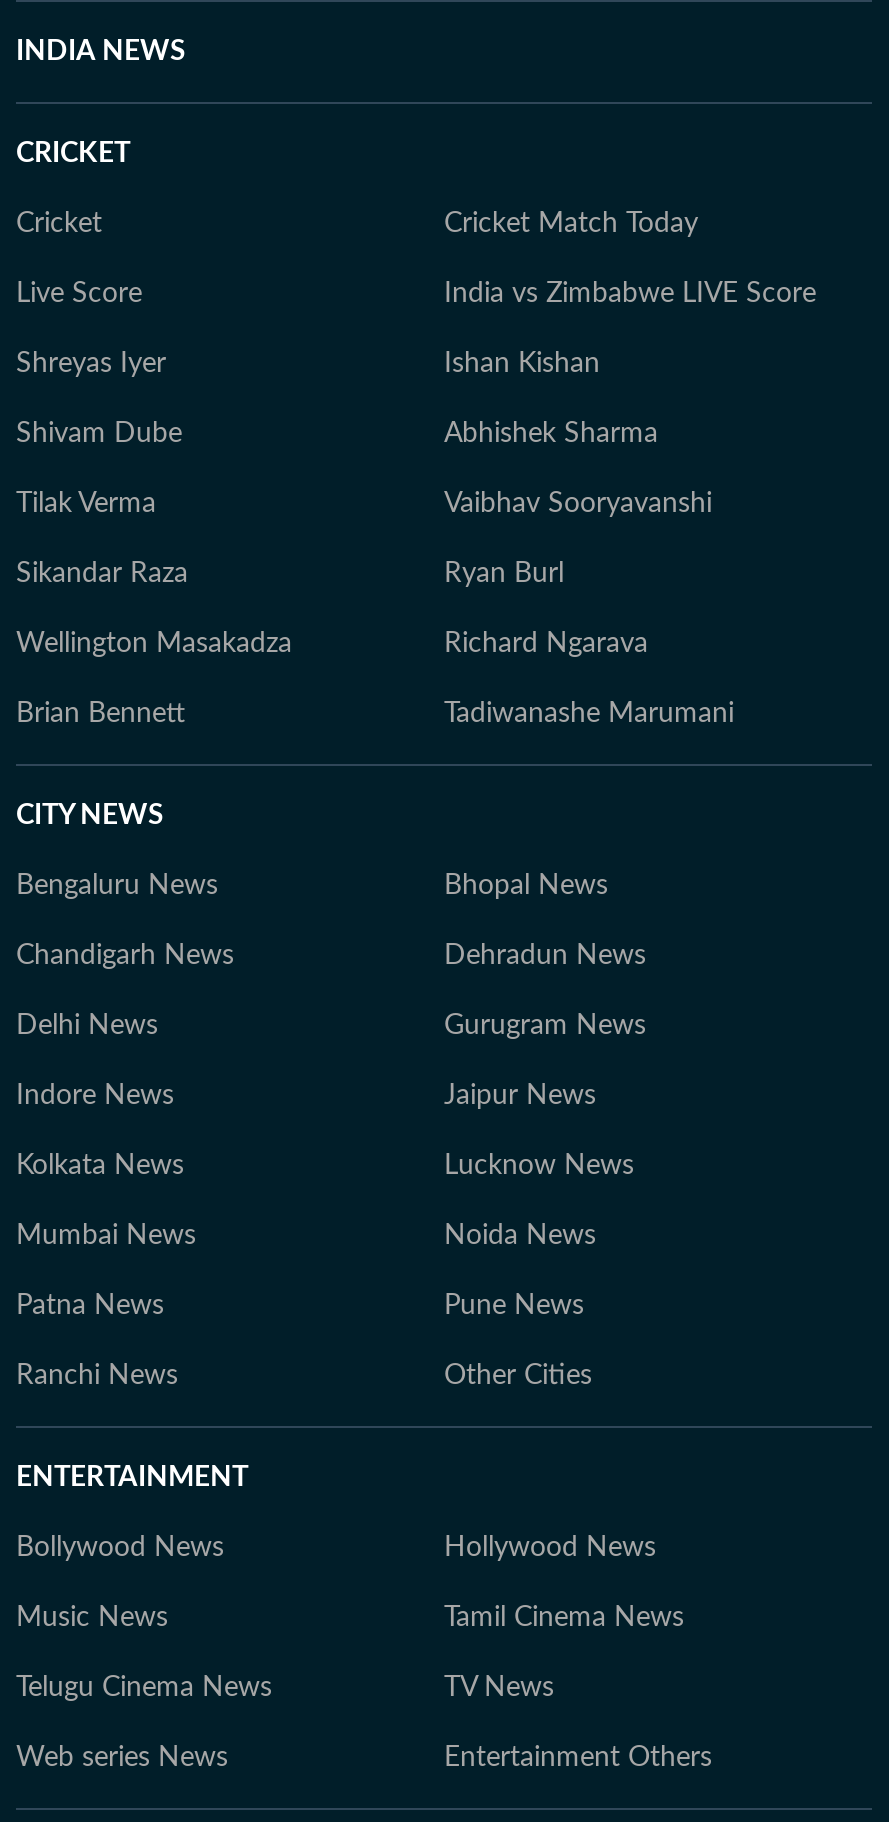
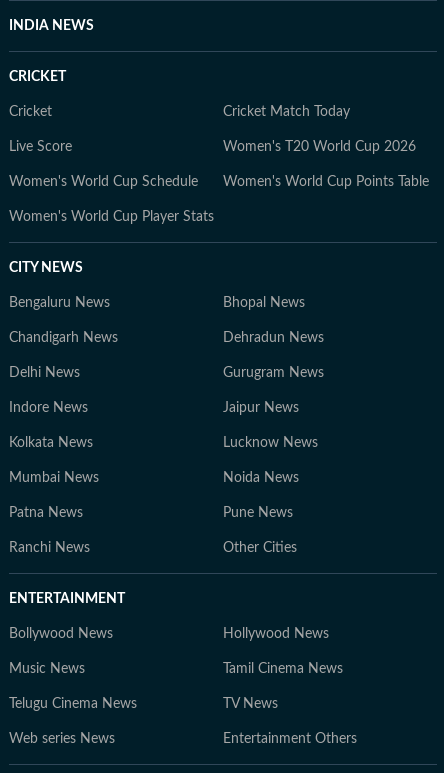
- India vs Zimbabwe LIVE Score
- Shreyas Iyer
- Ishan Kishan
- Shivam Dube
- Abhishek Sharma
- Tilak Verma
- Vaibhav Sooryavanshi
- Sikandar Raza
- Ryan Burl
- Wellington Masakadza
- Richard Ngarava
- Brian Bennett
- Tadiwanashe Marumani
+ Women's T20 World Cup 2026
+ Women's World Cup Schedule
+ Women's World Cup Points Table
+ Women's World Cup Player Stats
